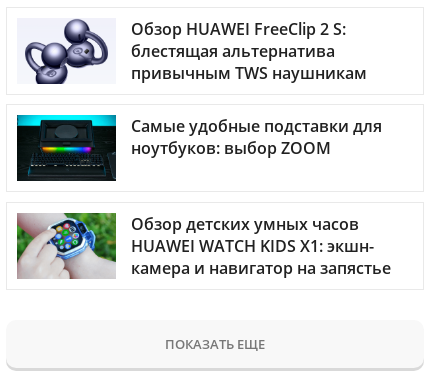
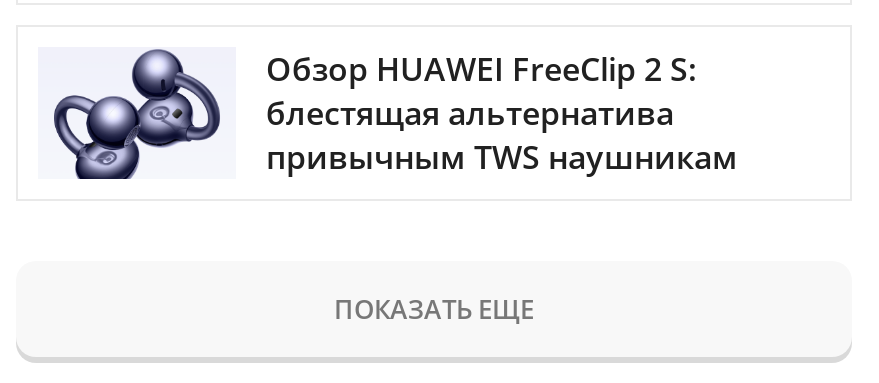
- [image]
- Самые удобные подставки для
- ноутбуков: выбор ZOOM
- Обзор детских умных часов
- HUAWEI WATCH KIDS X1: экшн-
- камера и навигатор на запястье

- [image]
